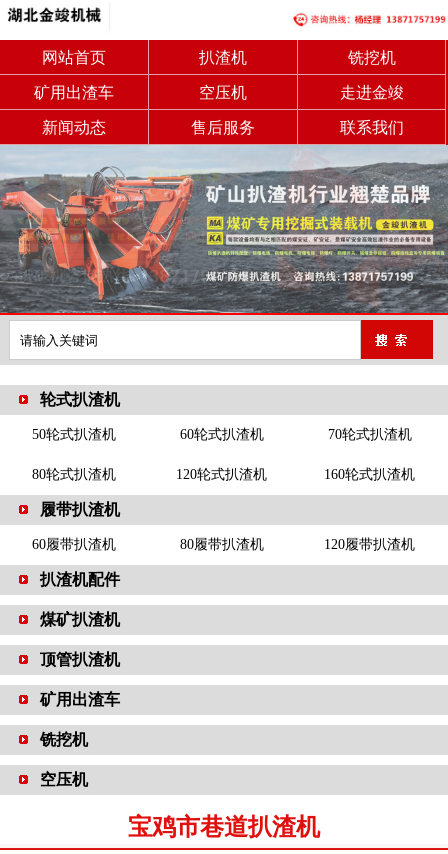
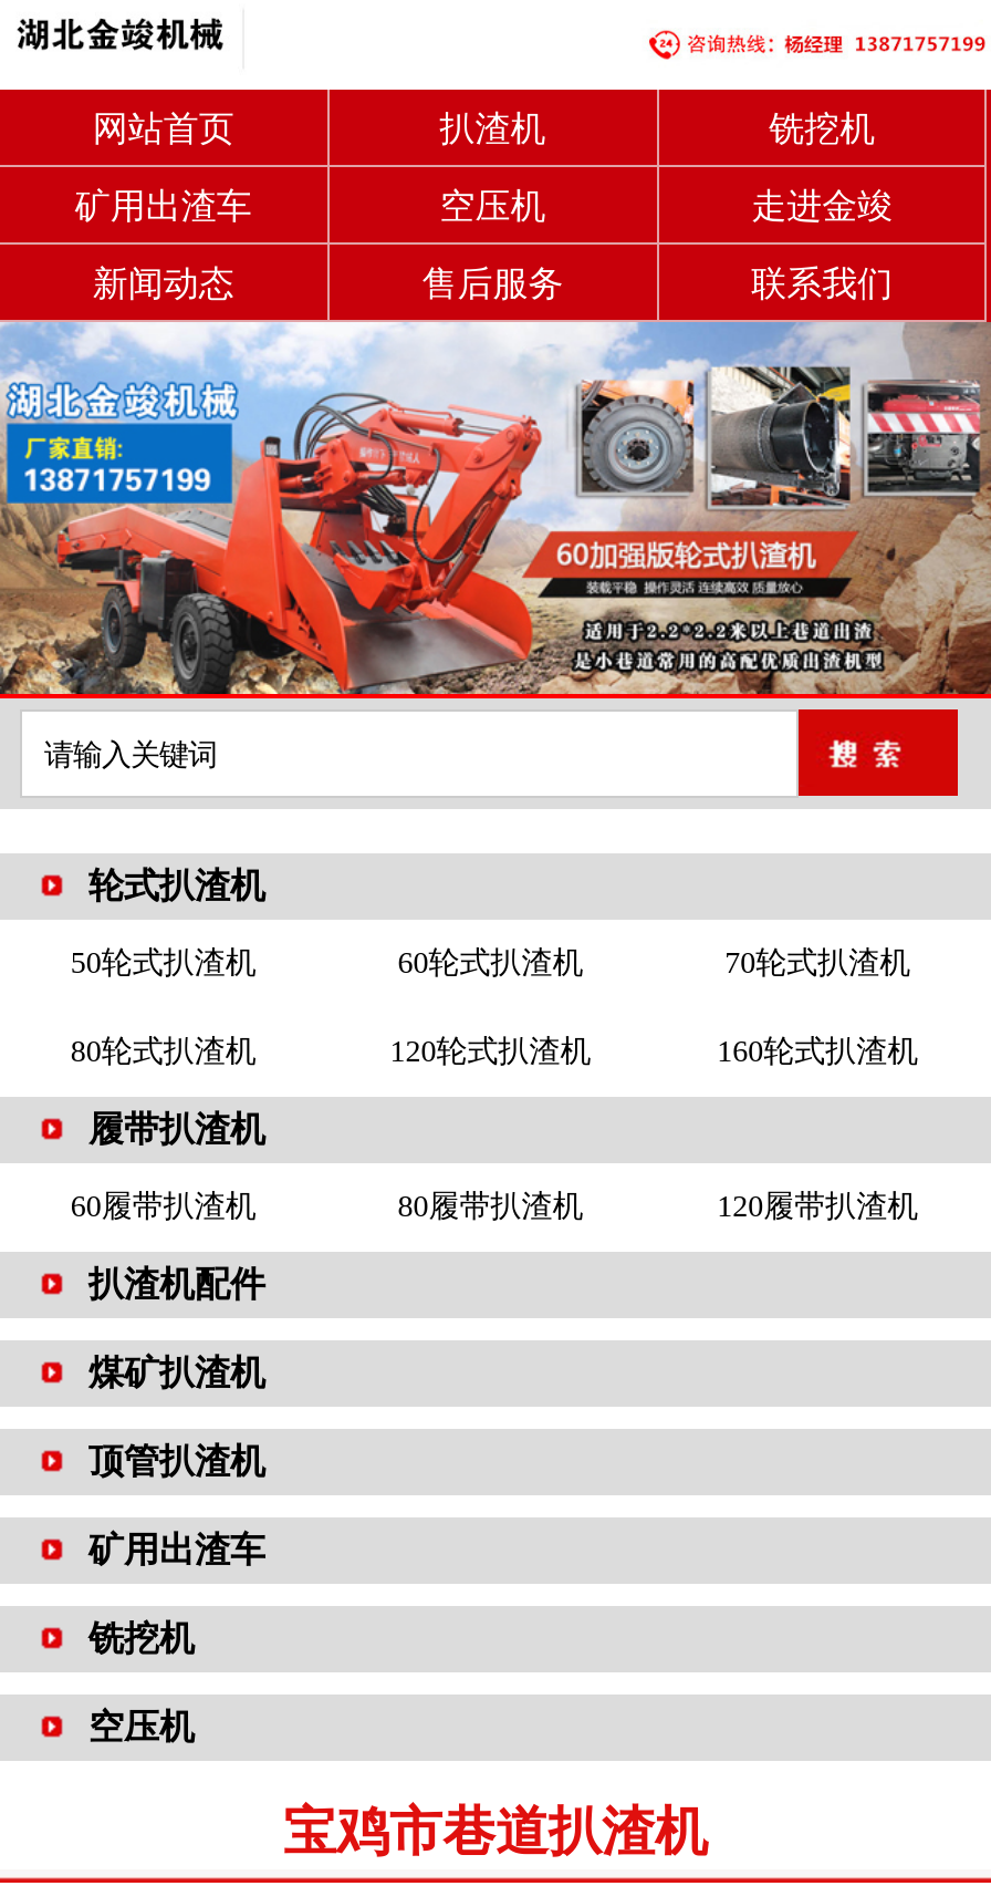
- [image]
+ [image]
